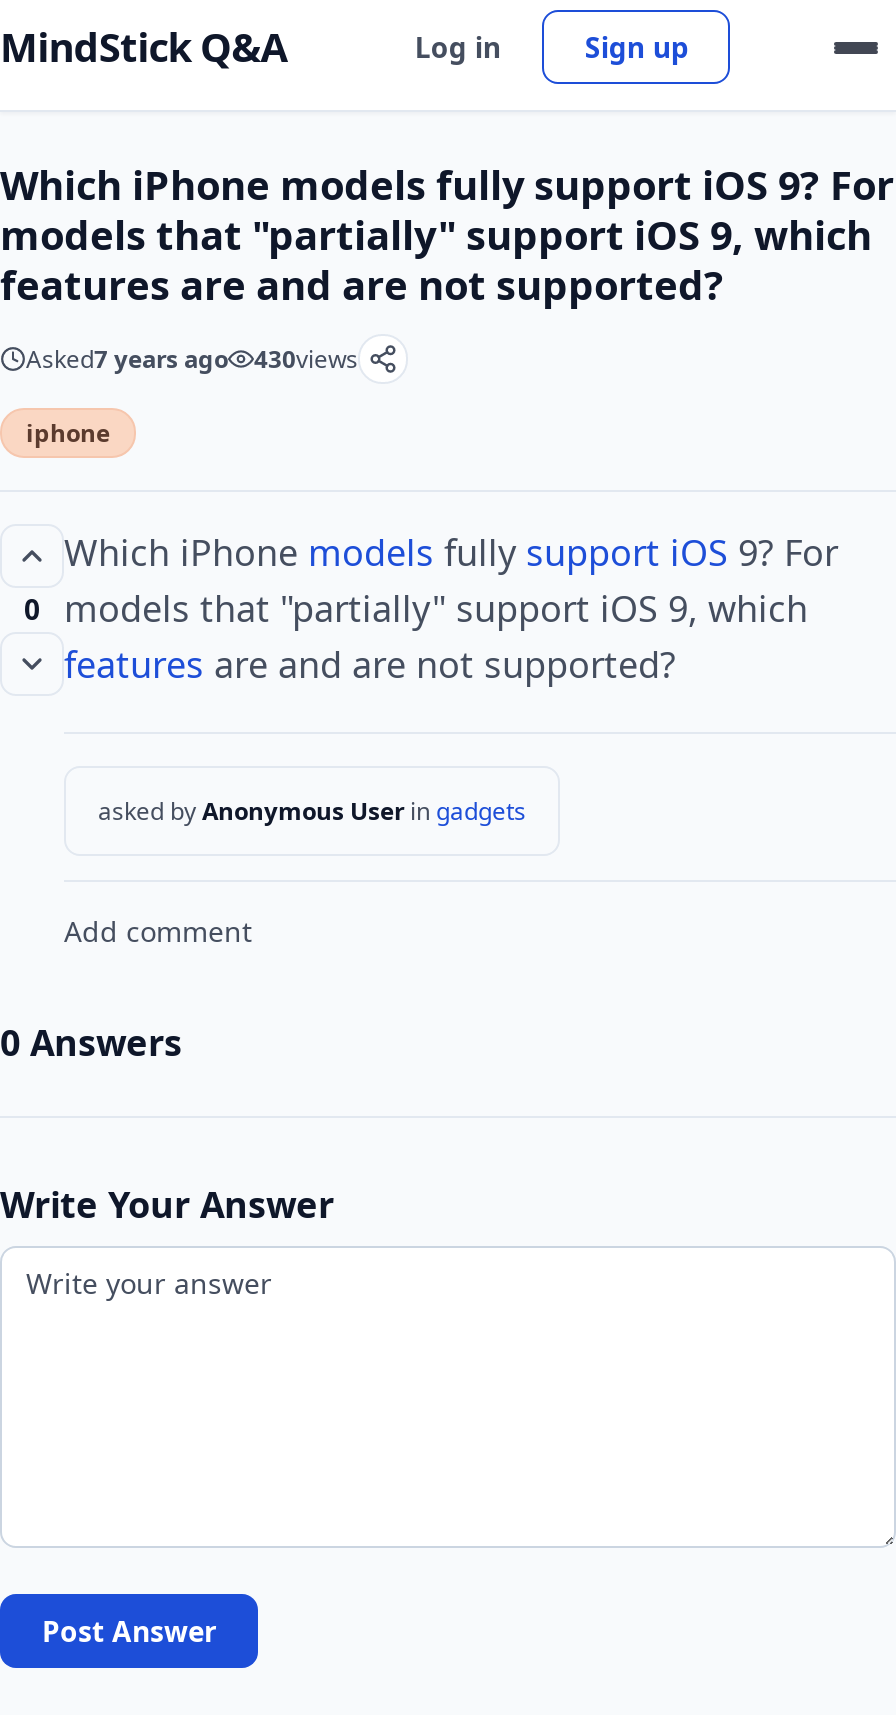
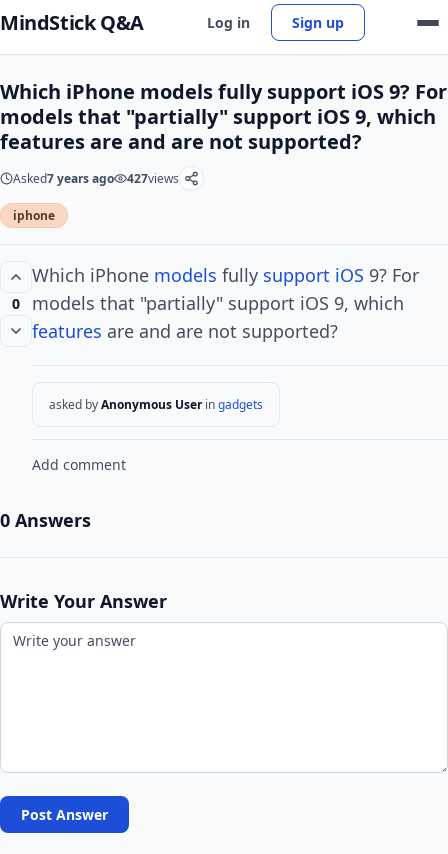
- Asked7 years ago 430views
+ Asked7 years ago 427views
